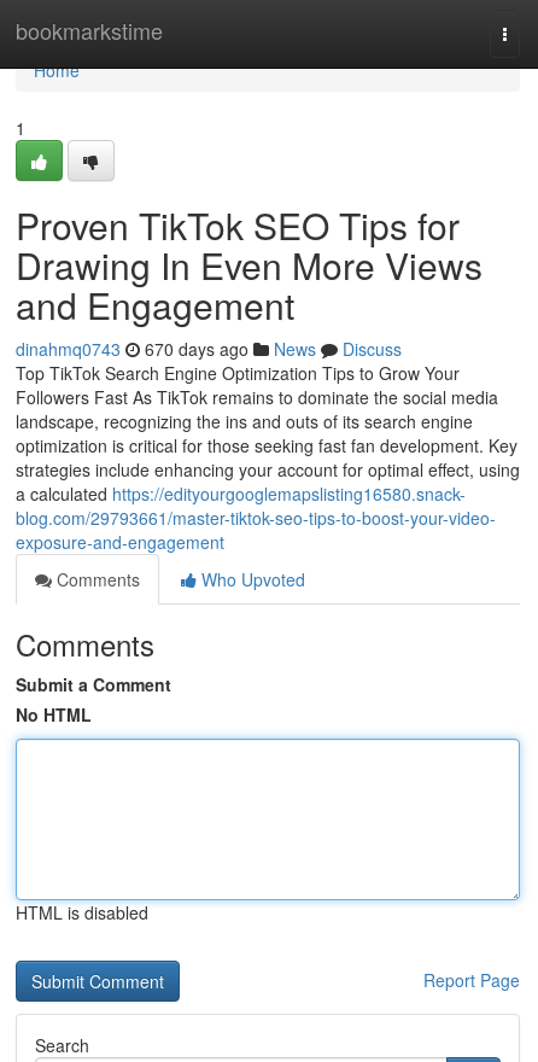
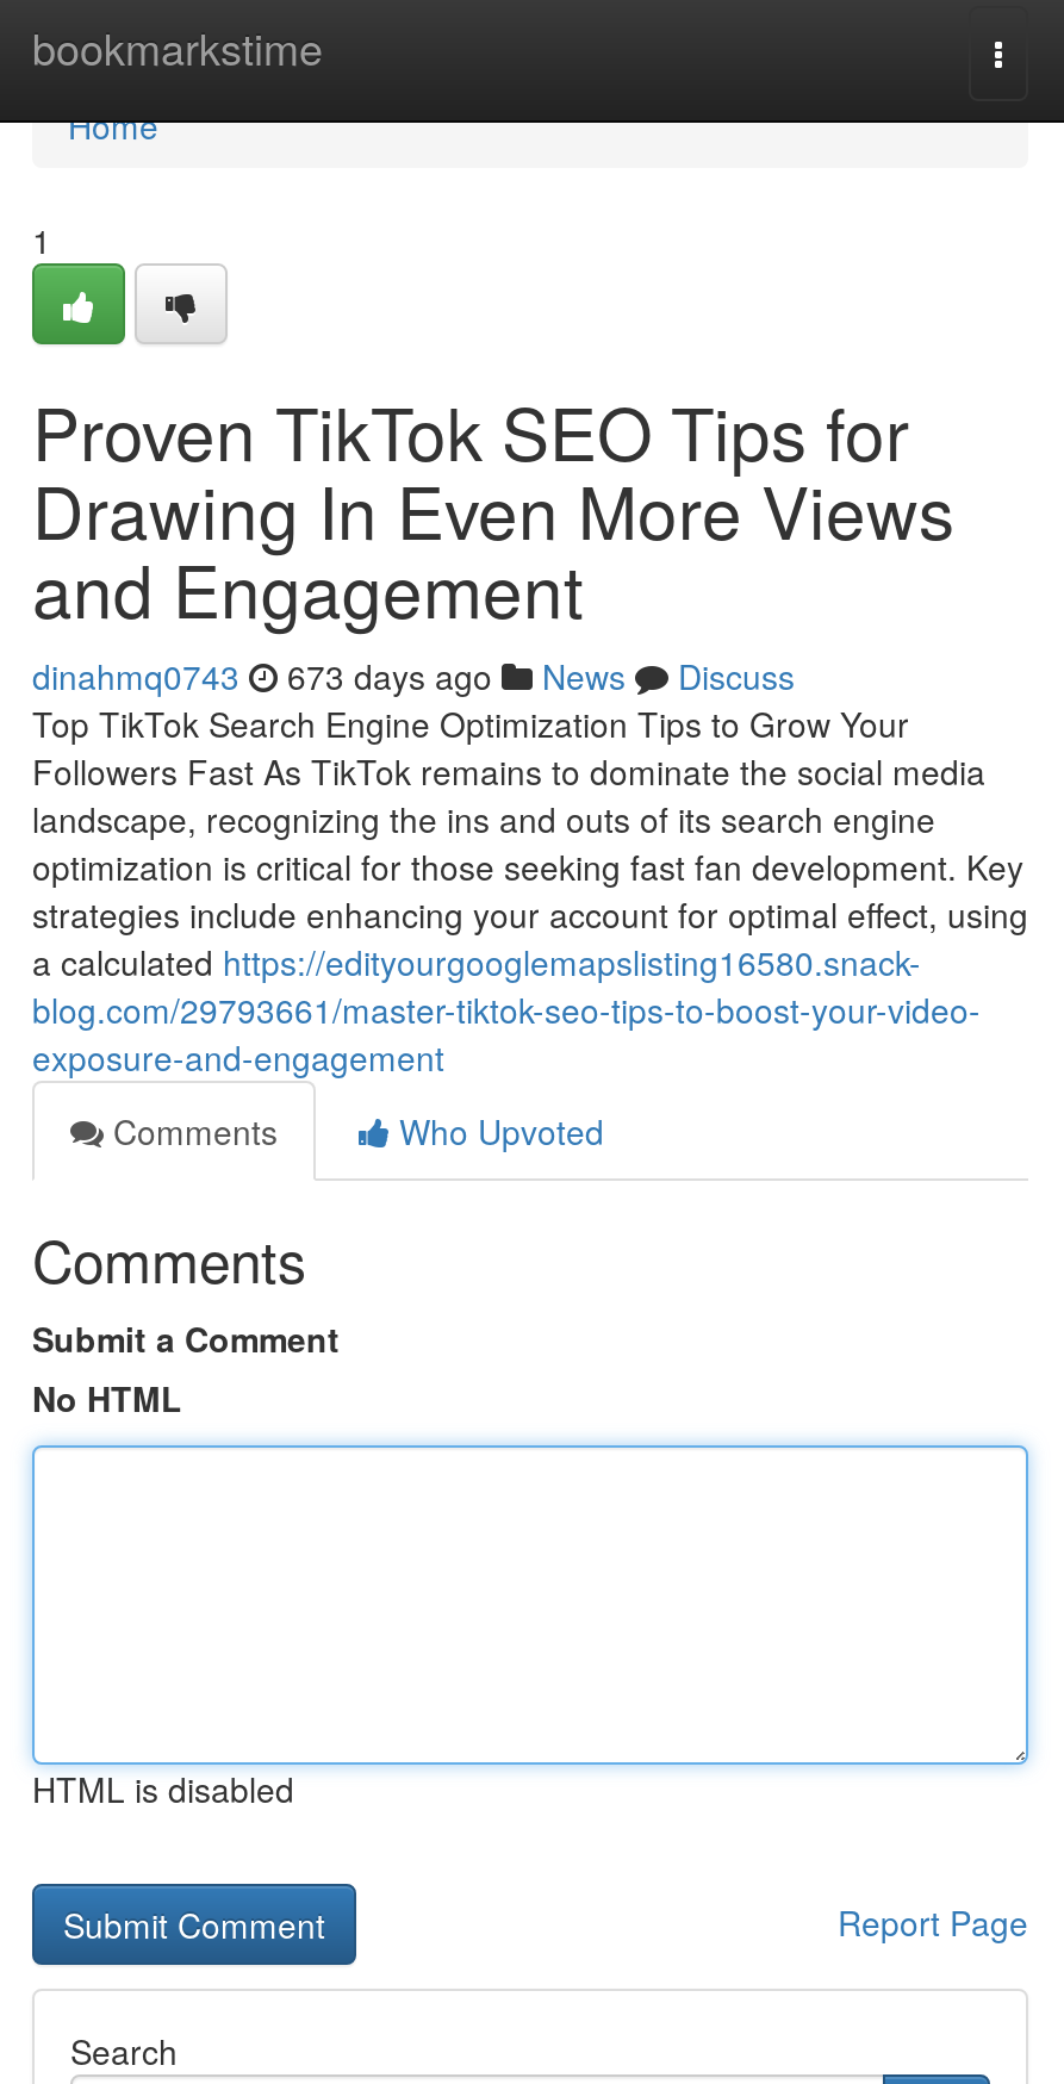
- dinahmq0743 670 days ago News Discuss
+ dinahmq0743 673 days ago News Discuss
